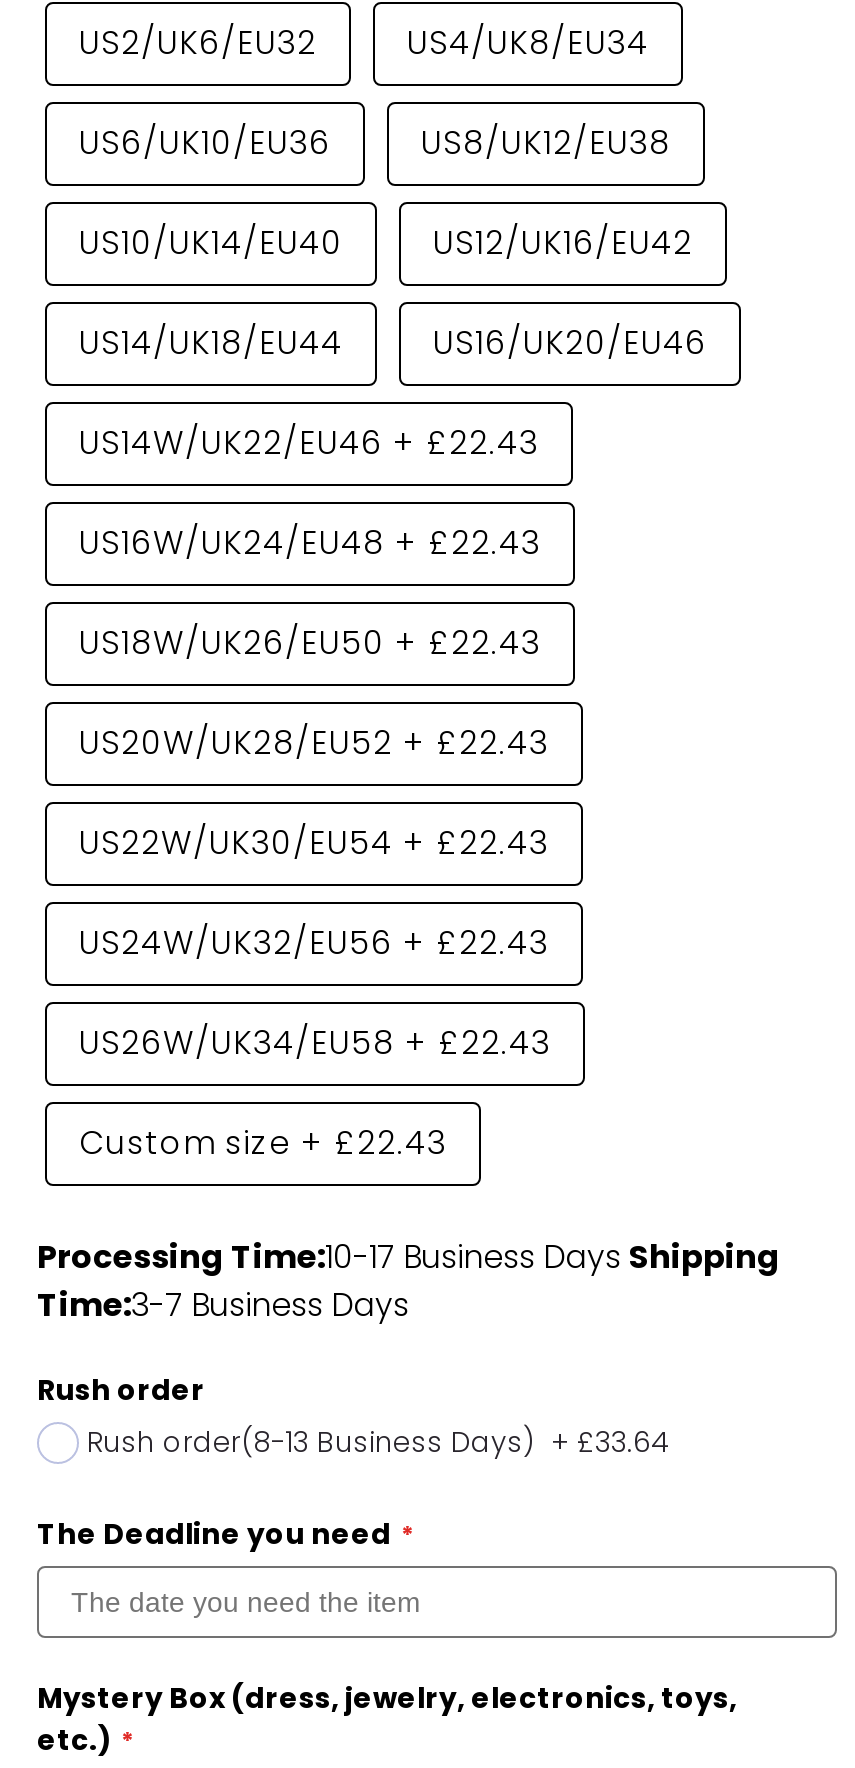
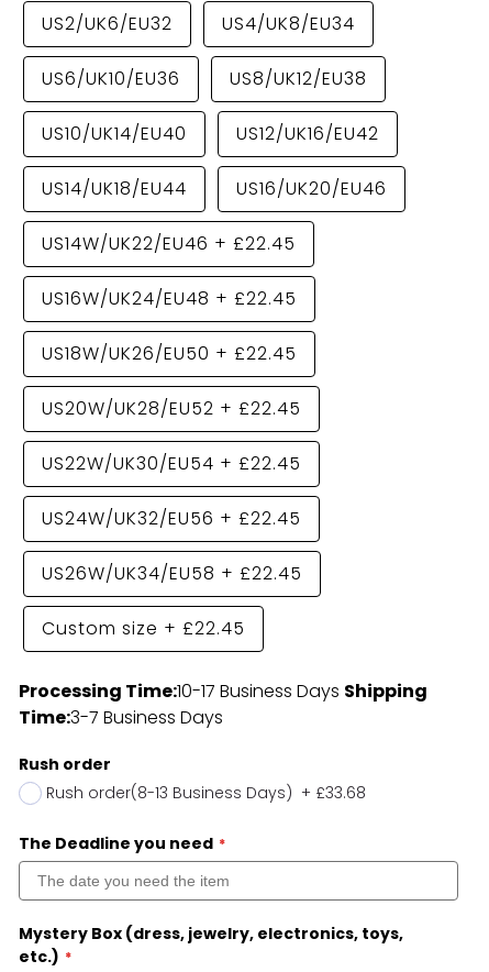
- US14W/UK22/EU46 + £22.43
+ US14W/UK22/EU46 + £22.45

- US16W/UK24/EU48 + £22.43
+ US16W/UK24/EU48 + £22.45

- US18W/UK26/EU50 + £22.43
+ US18W/UK26/EU50 + £22.45

- US20W/UK28/EU52 + £22.43
+ US20W/UK28/EU52 + £22.45

- US22W/UK30/EU54 + £22.43
+ US22W/UK30/EU54 + £22.45

- US24W/UK32/EU56 + £22.43
+ US24W/UK32/EU56 + £22.45

- US26W/UK34/EU58 + £22.43
+ US26W/UK34/EU58 + £22.45

- Custom size + £22.43
+ Custom size + £22.45

- Rush order(8-13 Business Days) + £33.64
+ Rush order(8-13 Business Days) + £33.68
